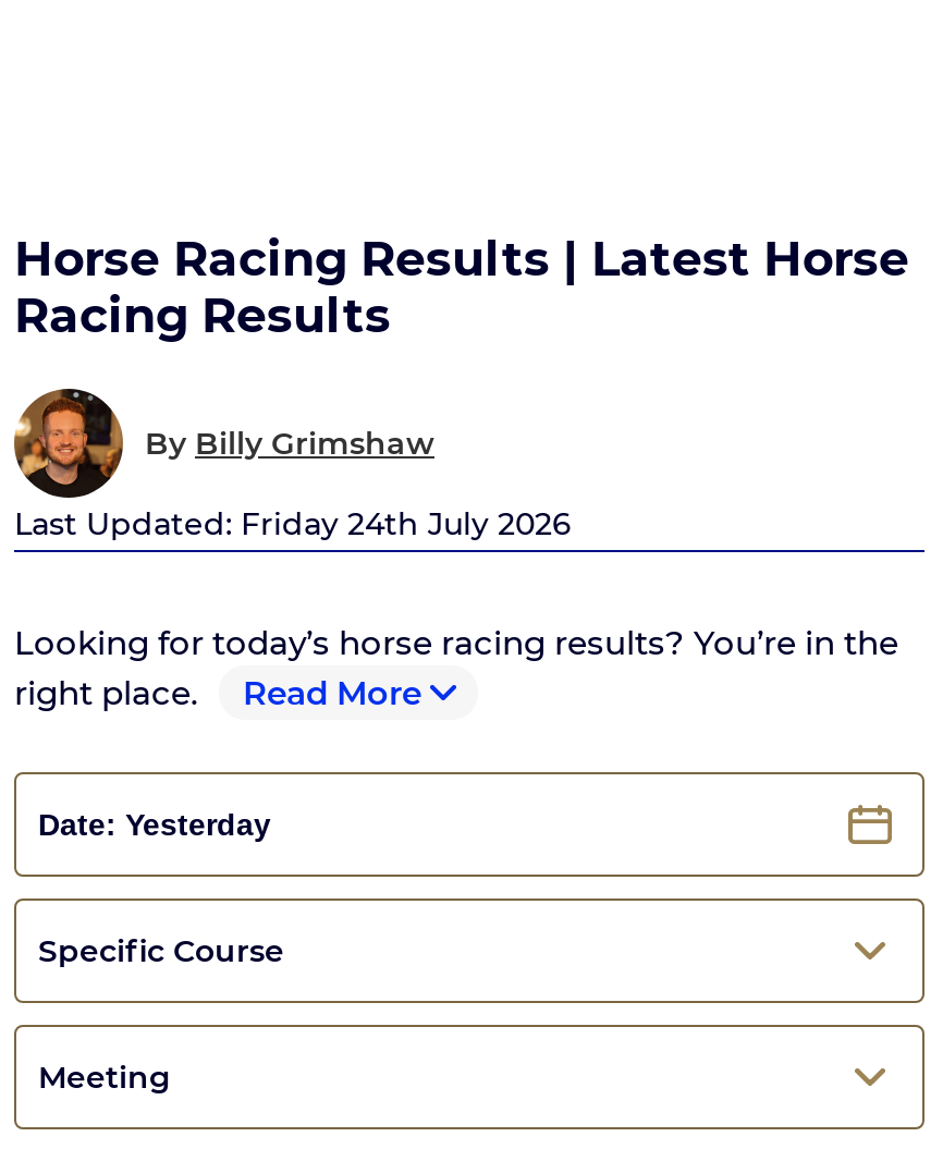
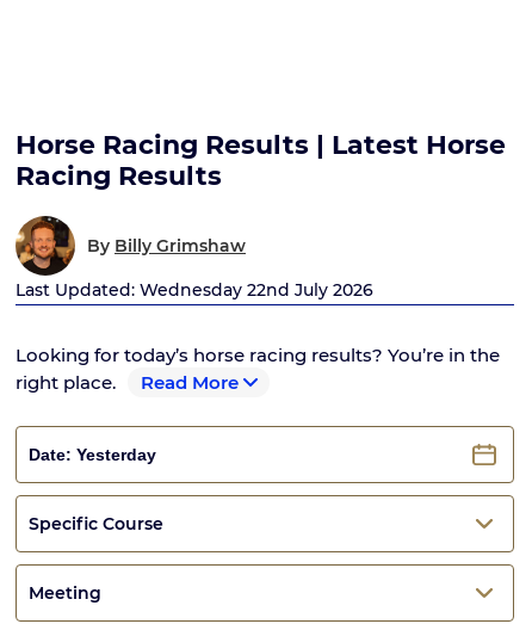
- Last Updated: Friday 24th July 2026
+ Last Updated: Wednesday 22nd July 2026
